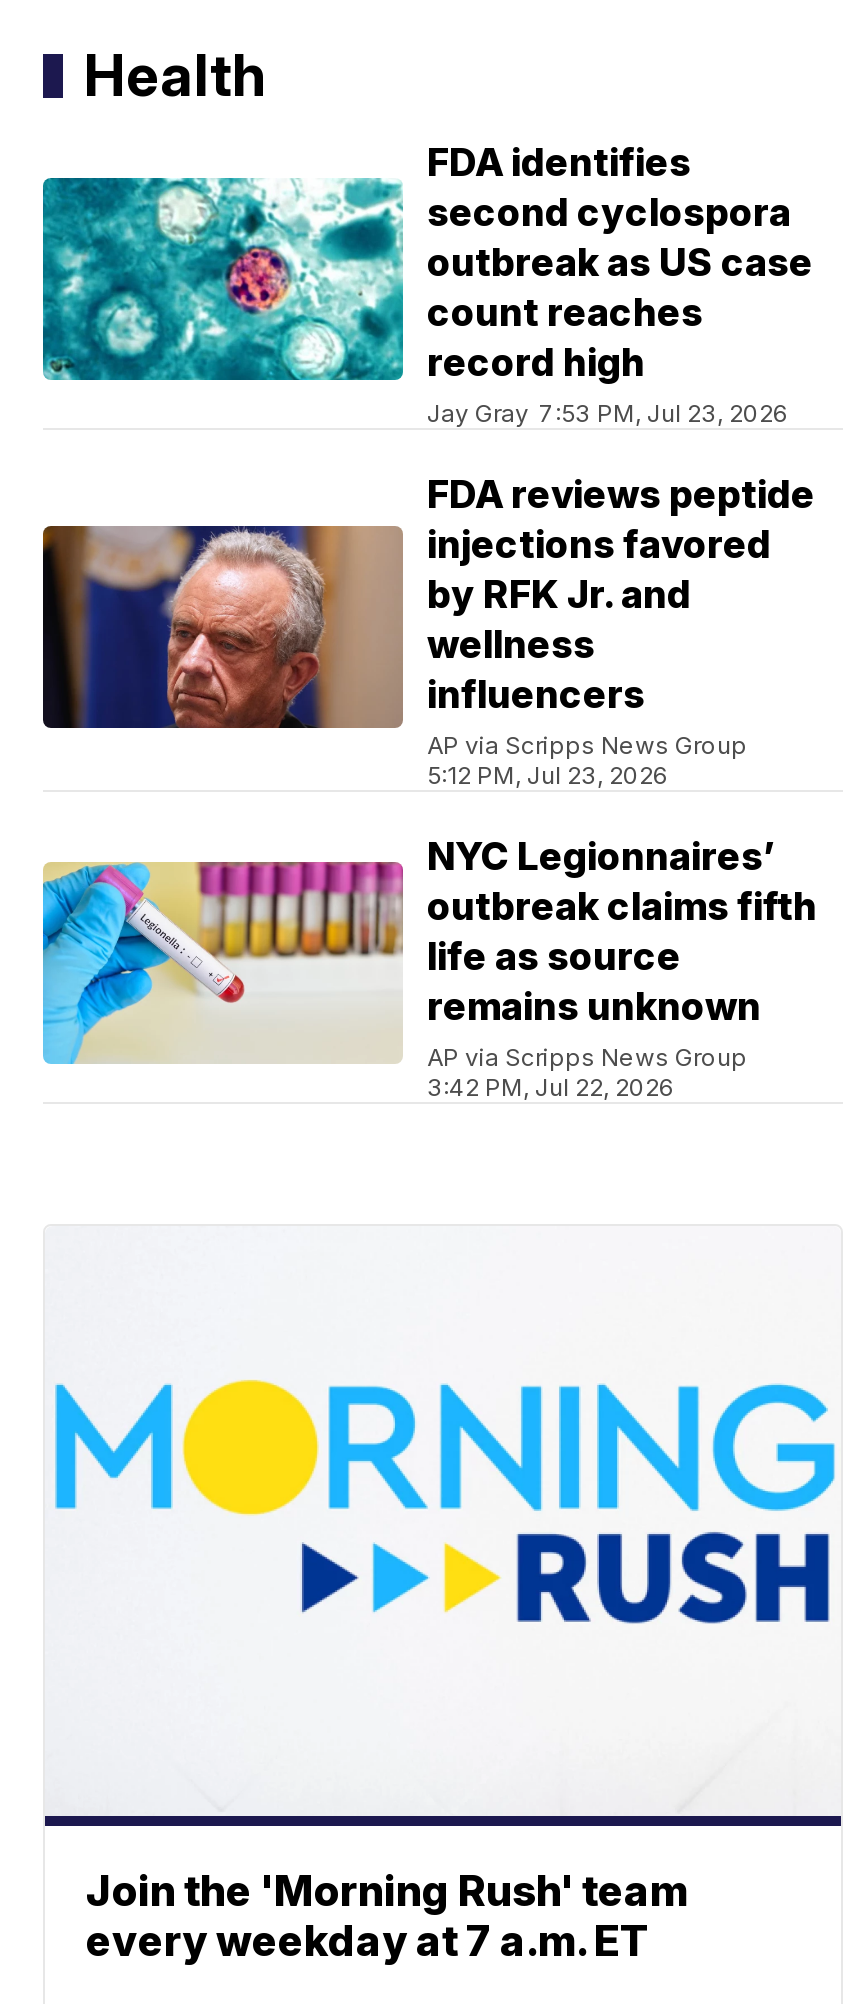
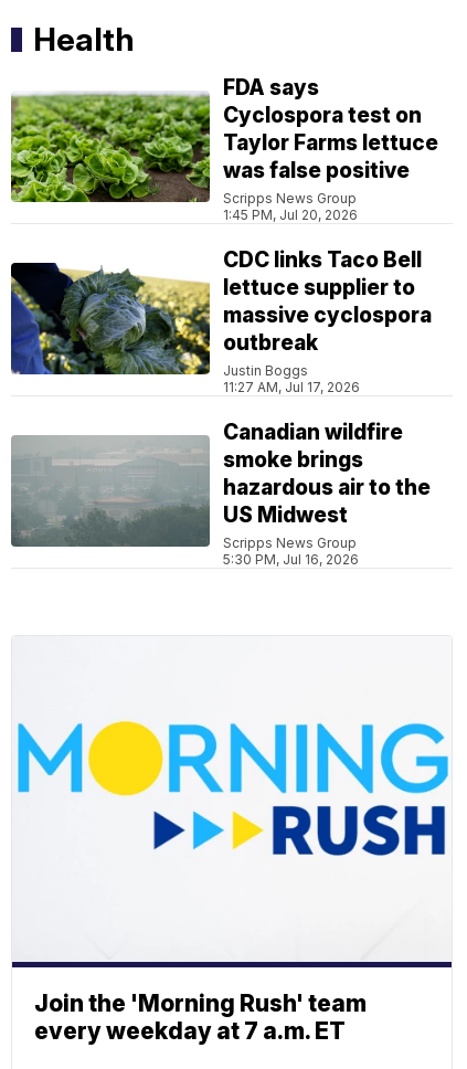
- [image]
- FDA identifies
- second cyclospora
- outbreak as US case
- count reaches
- record high
- Jay Gray 7:53 PM, Jul 23, 2026
+ [image]
+ FDA says
+ Cyclospora test on
+ Taylor Farms lettuce
+ was false positive
+ Scripps News Group
+ 1:45 PM, Jul 20, 2026

- [image]
- FDA reviews peptide
- injections favored
- by RFK Jr. and
- wellness
- influencers
- AP via Scripps News Group
- 5:12 PM, Jul 23, 2026
+ [image]
+ CDC links Taco Bell
+ lettuce supplier to
+ massive cyclospora
+ outbreak
+ Justin Boggs
+ 11:27 AM, Jul 17, 2026

- [image]
- NYC Legionnaires’
- outbreak claims fifth
- life as source
- remains unknown
- AP via Scripps News Group
- 3:42 PM, Jul 22, 2026
+ [image]
+ Canadian wildfire
+ smoke brings
+ hazardous air to the
+ US Midwest
+ Scripps News Group
+ 5:30 PM, Jul 16, 2026
